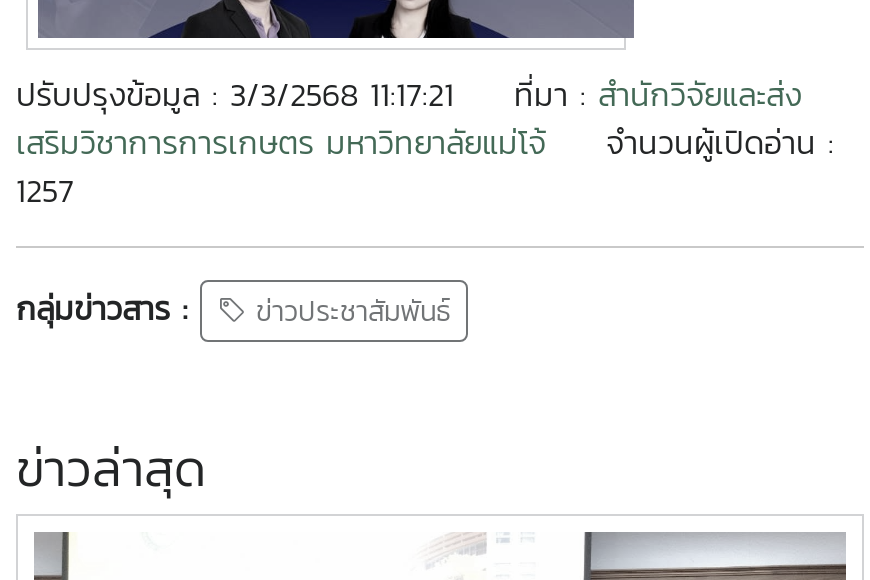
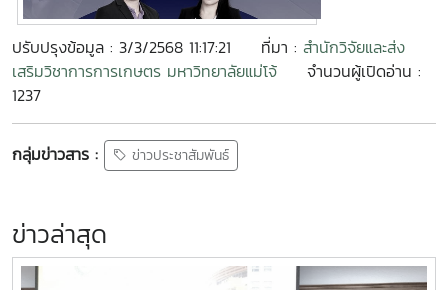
- 1257
+ 1237
